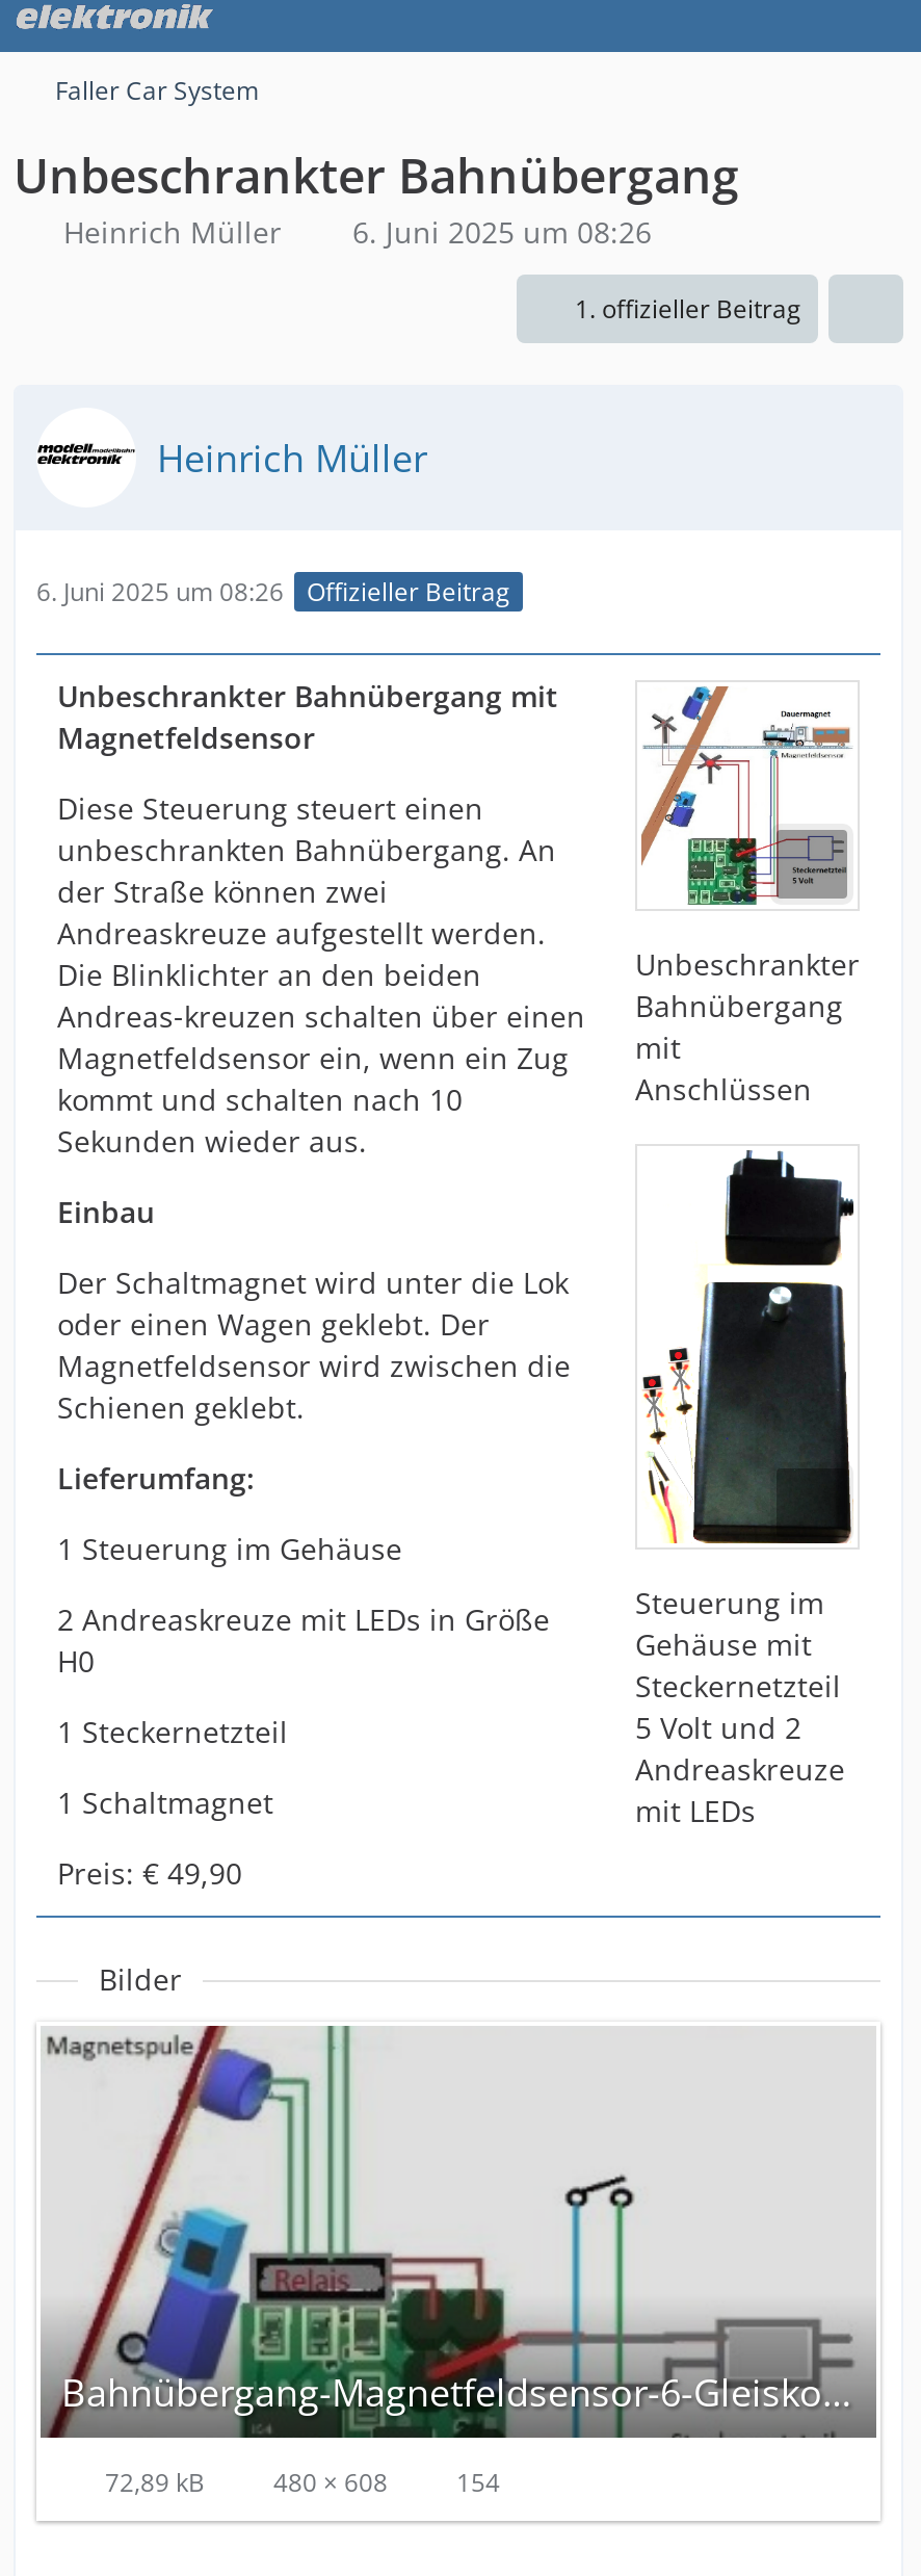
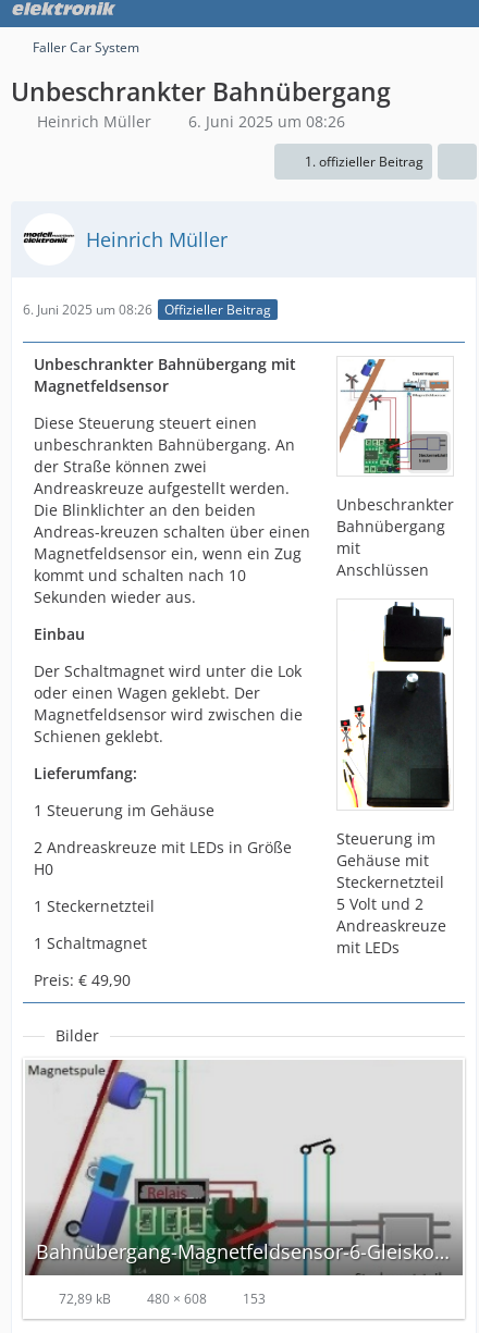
- 72,89 kB 480 × 608 154
+ 72,89 kB 480 × 608 153
